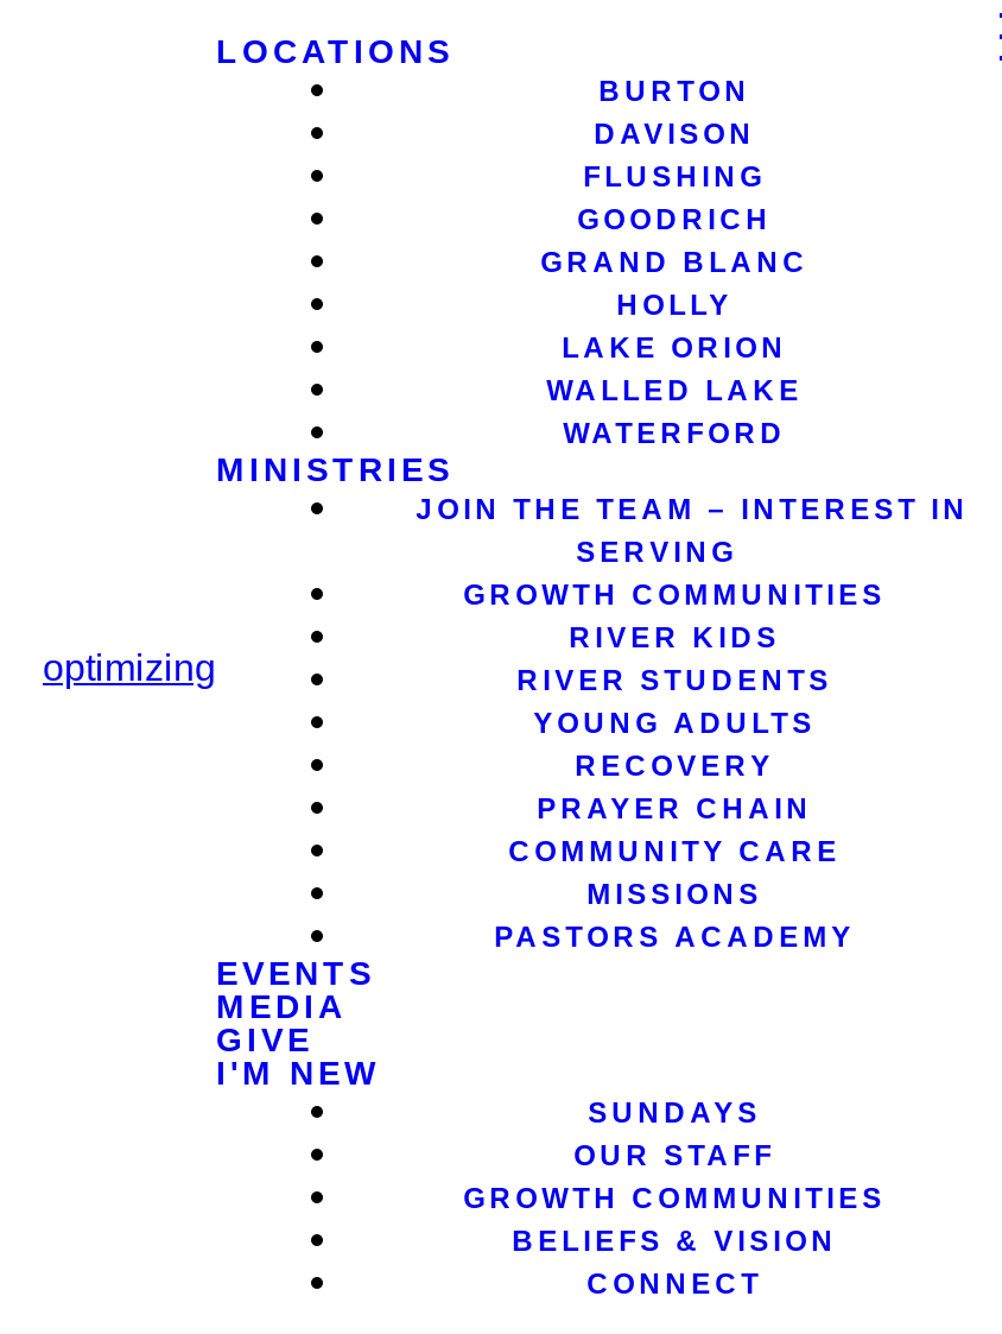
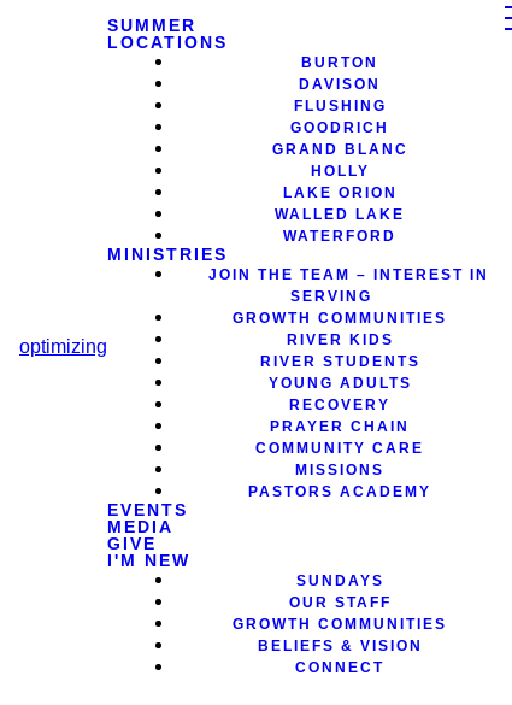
+ SUMMER
